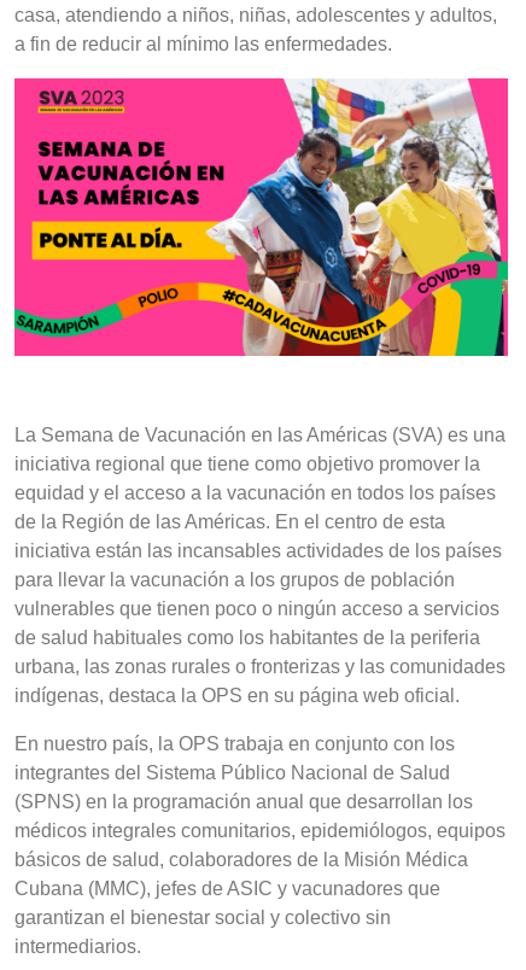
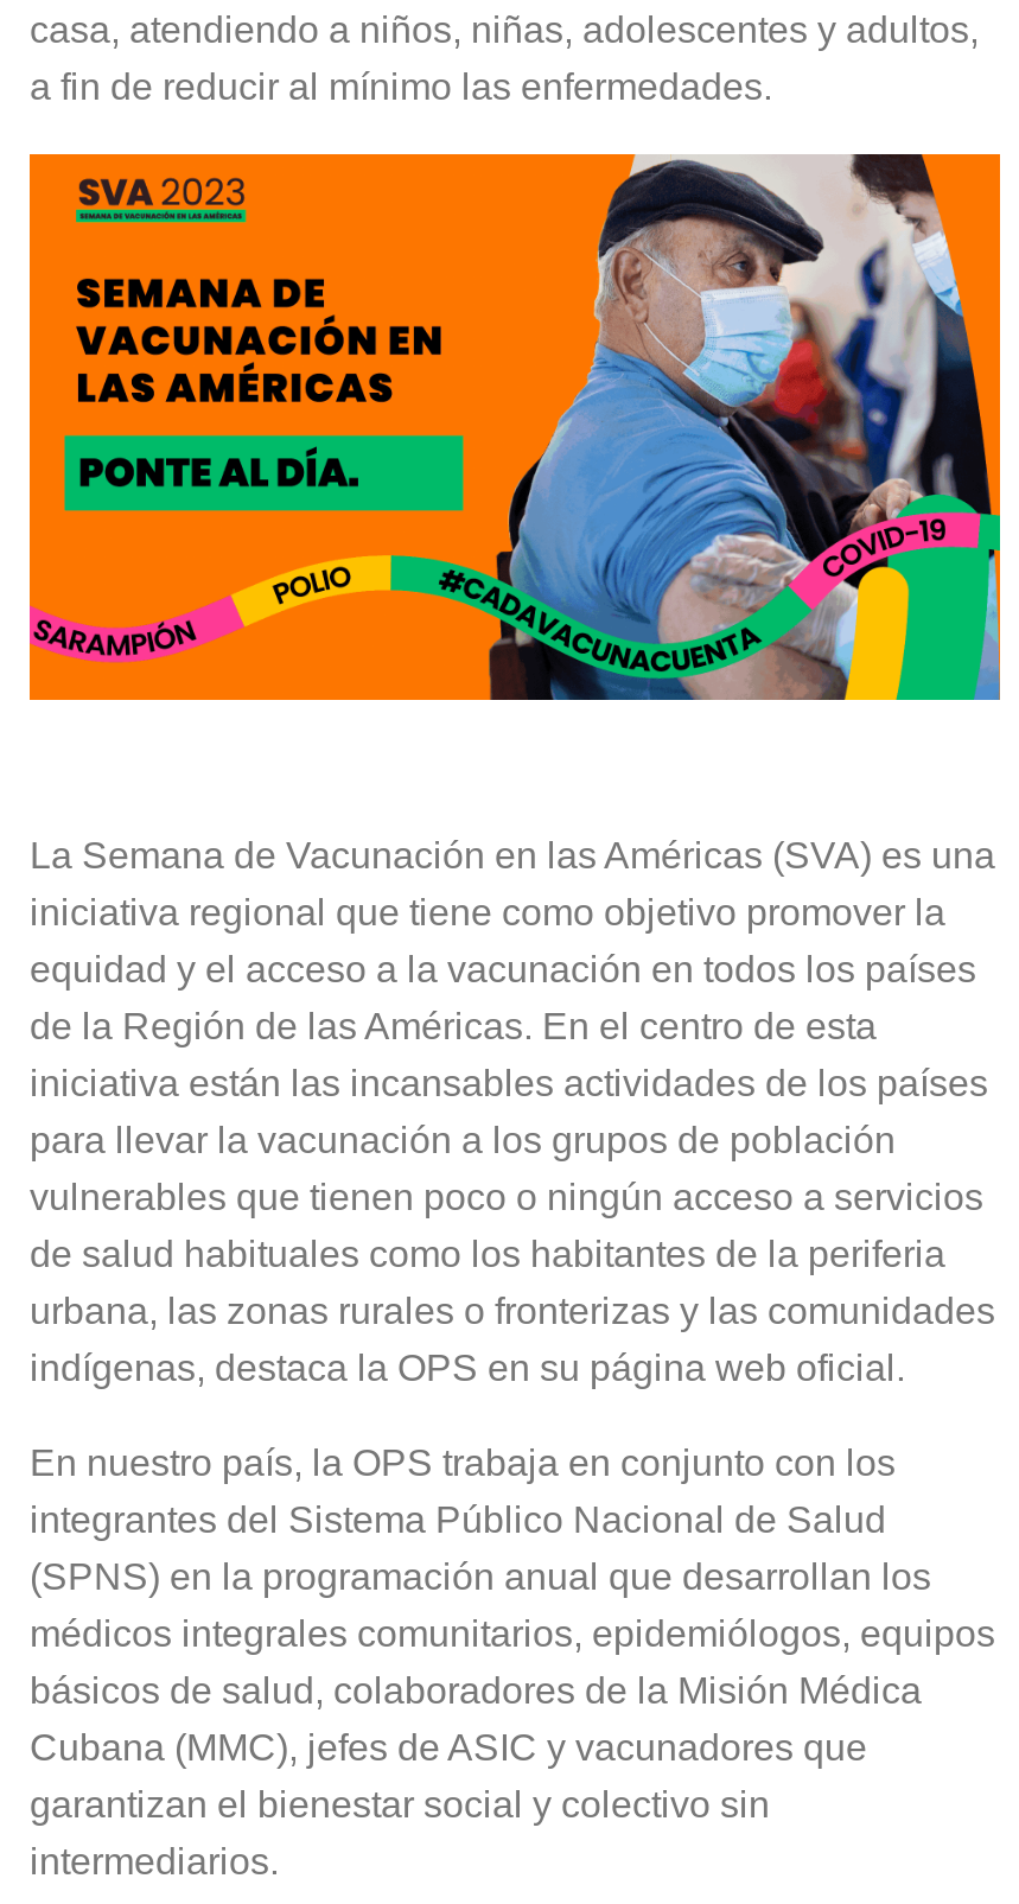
- [image]
+ [image]
